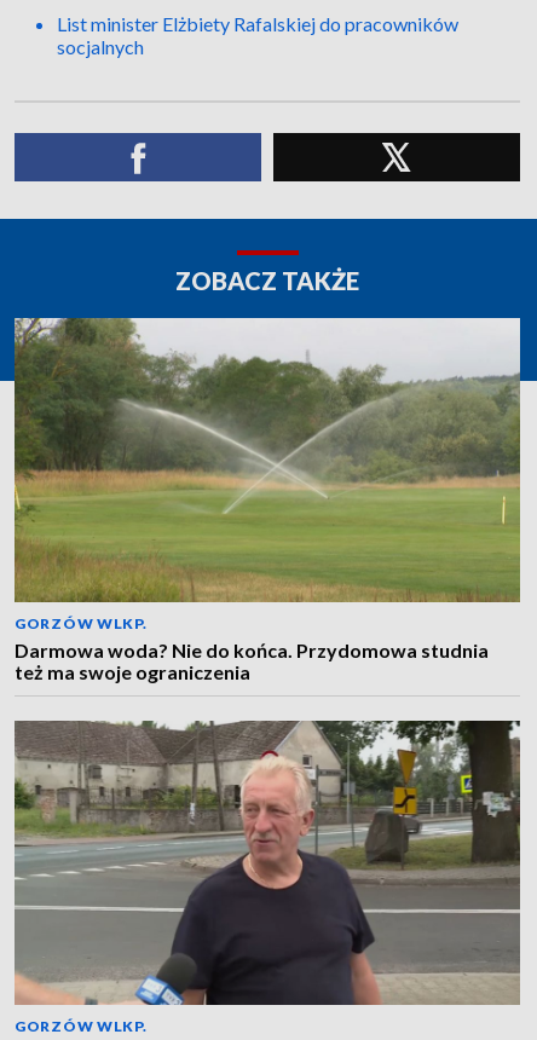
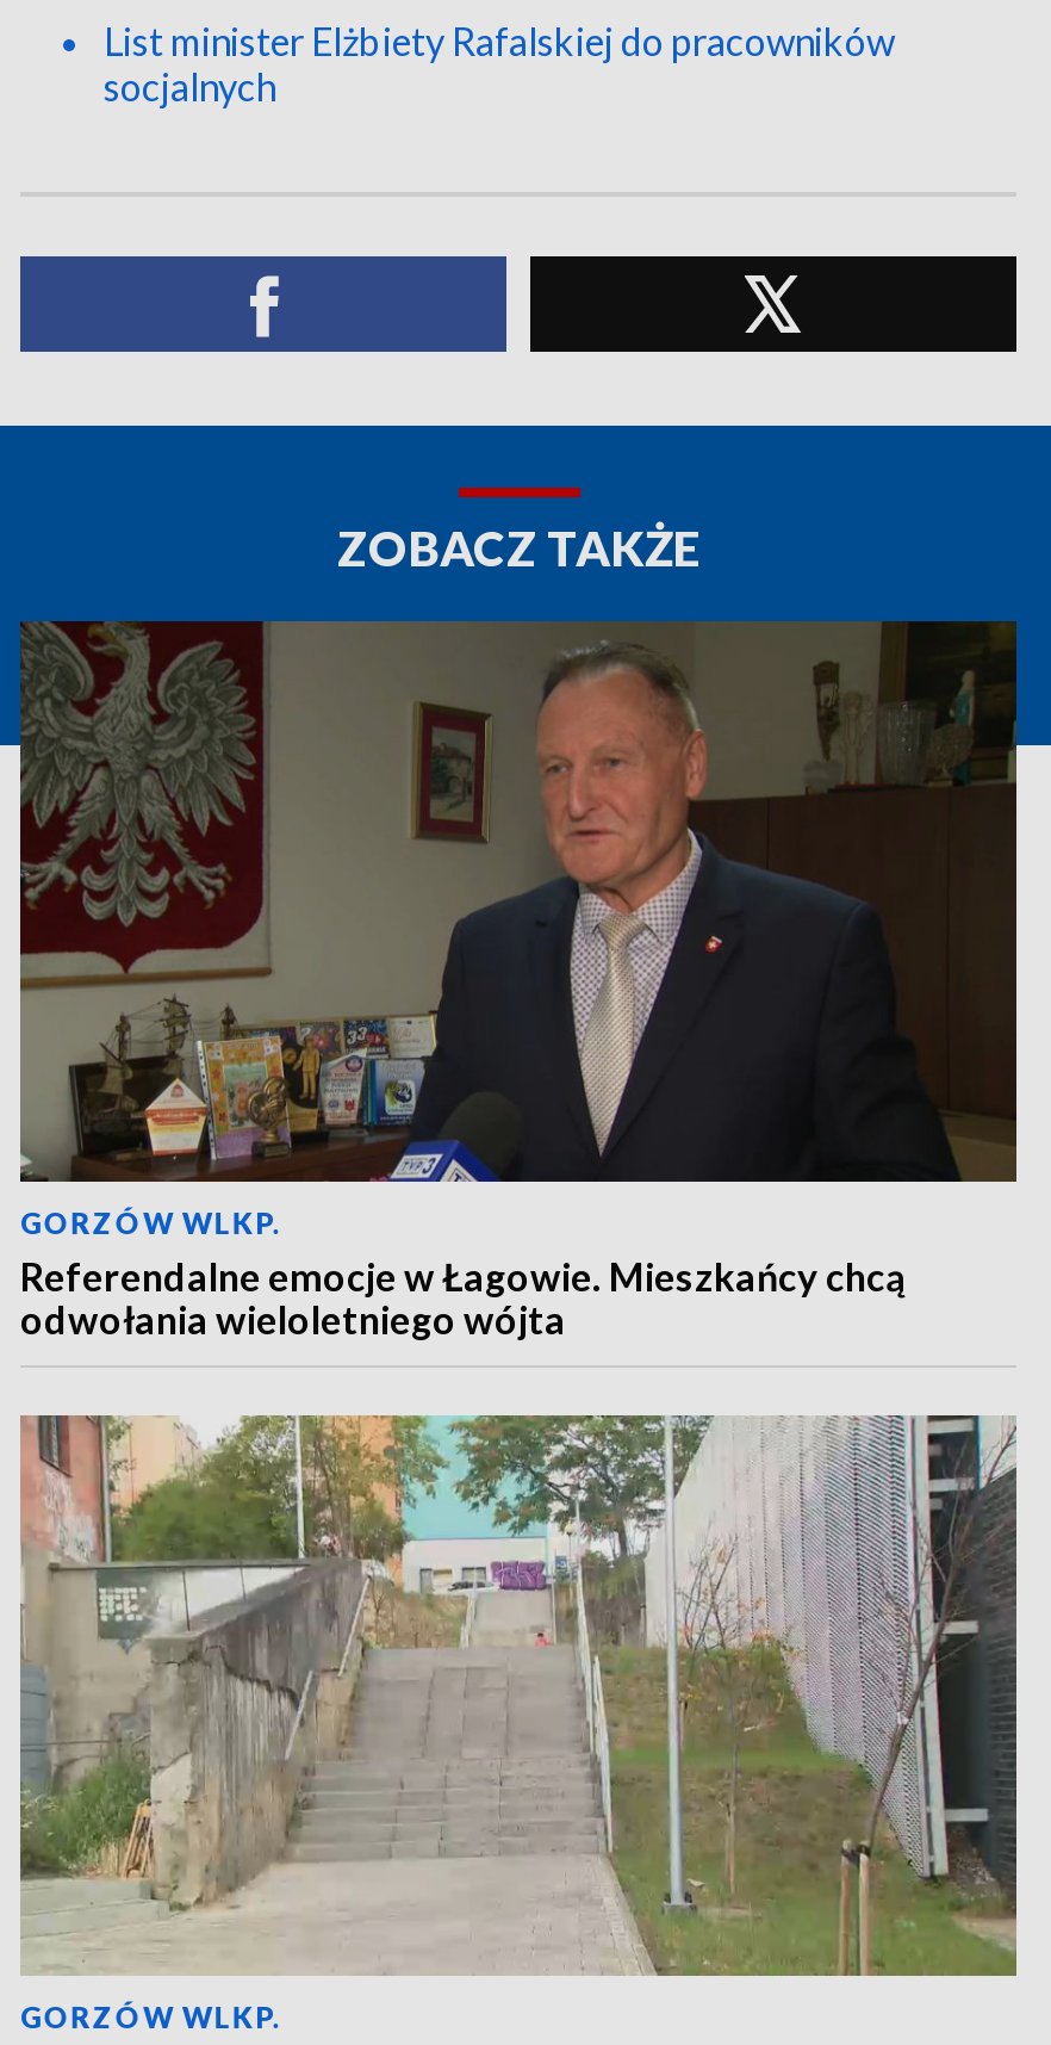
- [image]
- Darmowa woda? Nie do końca. Przydomowa studnia
- też ma swoje ograniczenia
+ [image]
+ Referendalne emocje w Łagowie. Mieszkańcy chcą
+ odwołania wieloletniego wójta

- [image]
+ [image]
